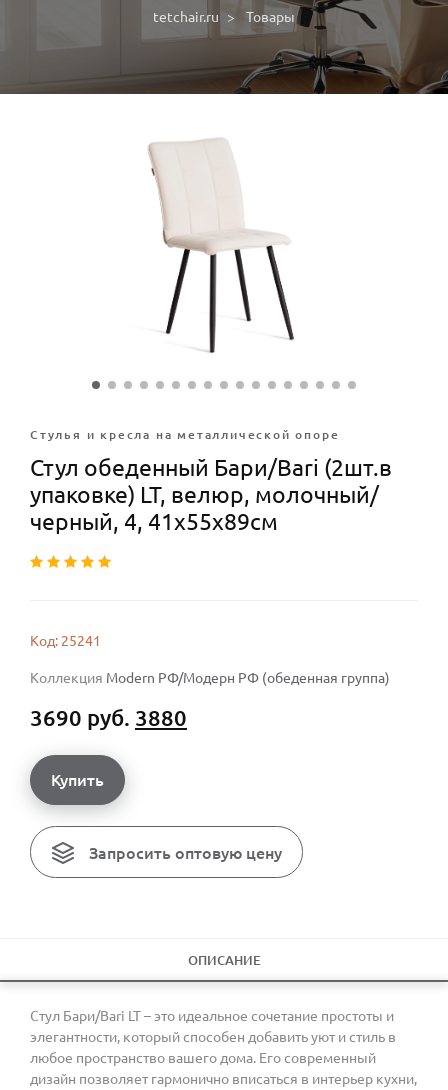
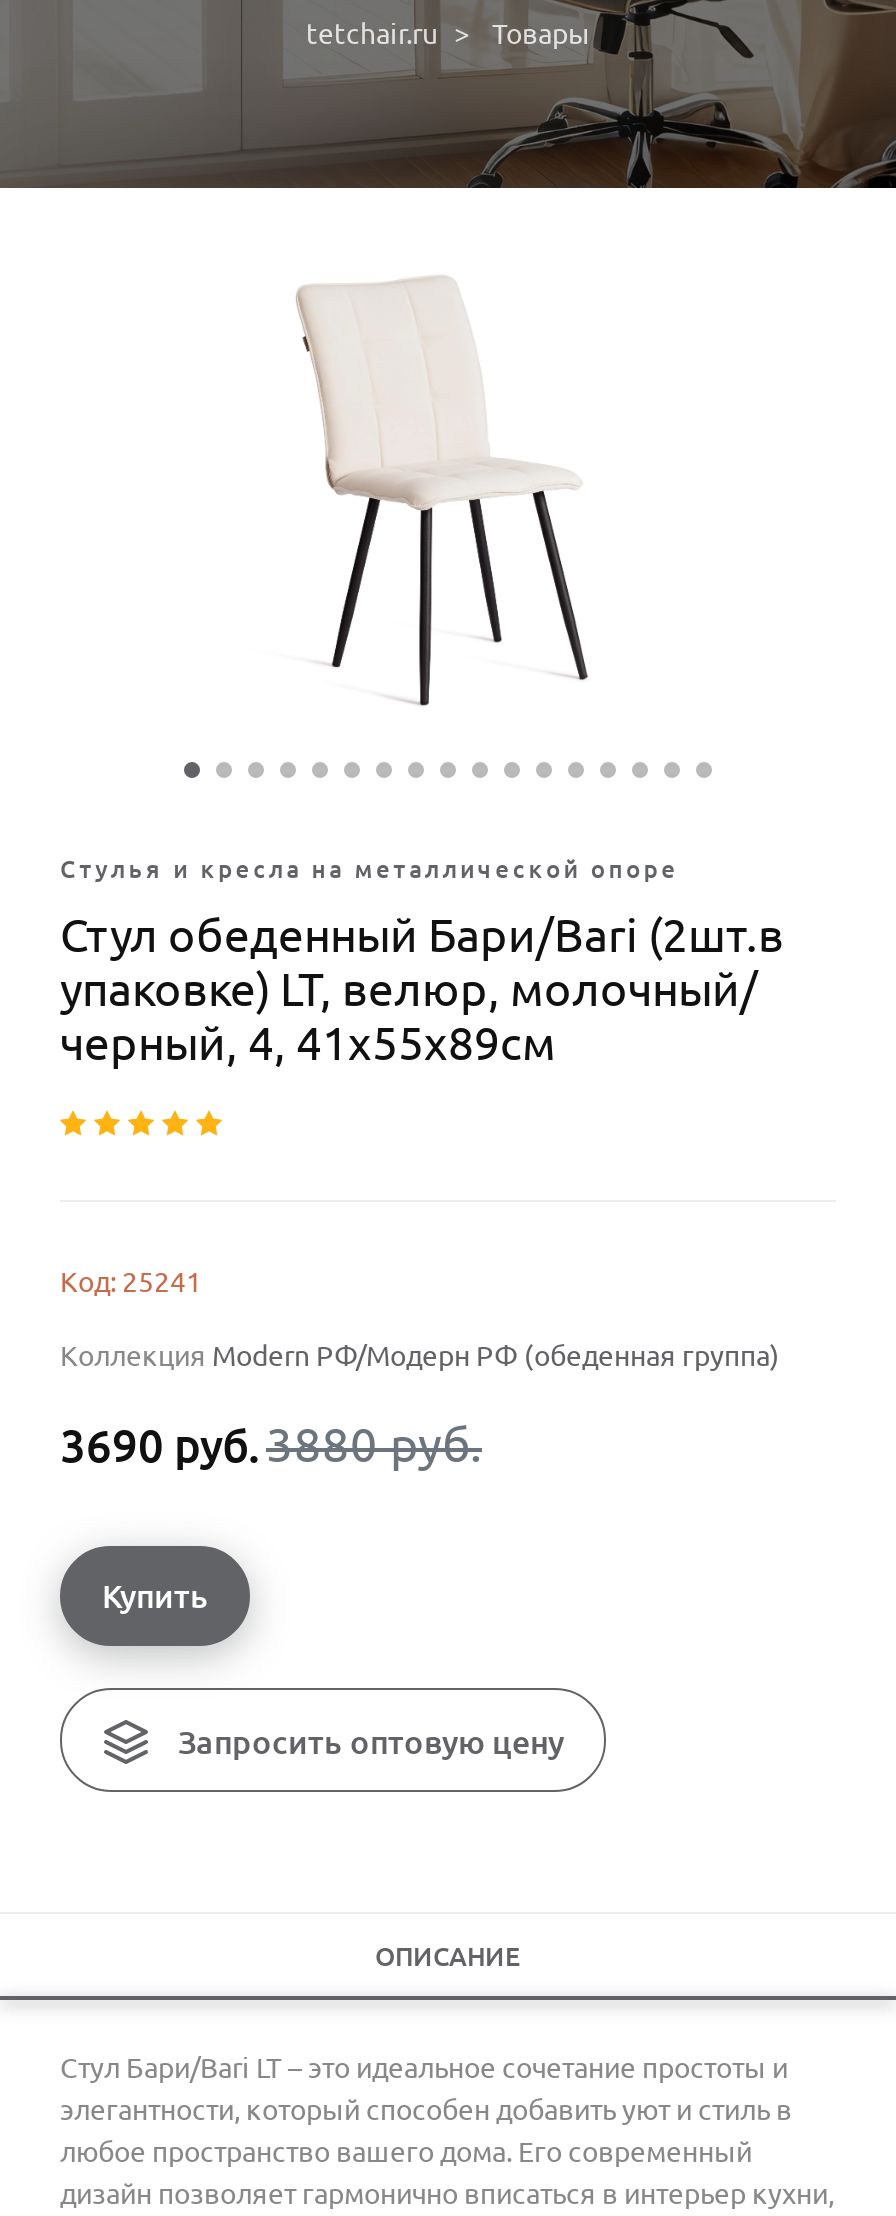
- 3690 руб. 3880
+ 3690 руб. 3880 руб.
